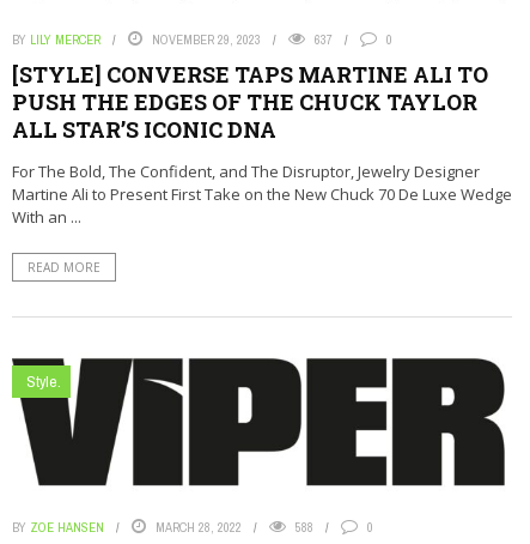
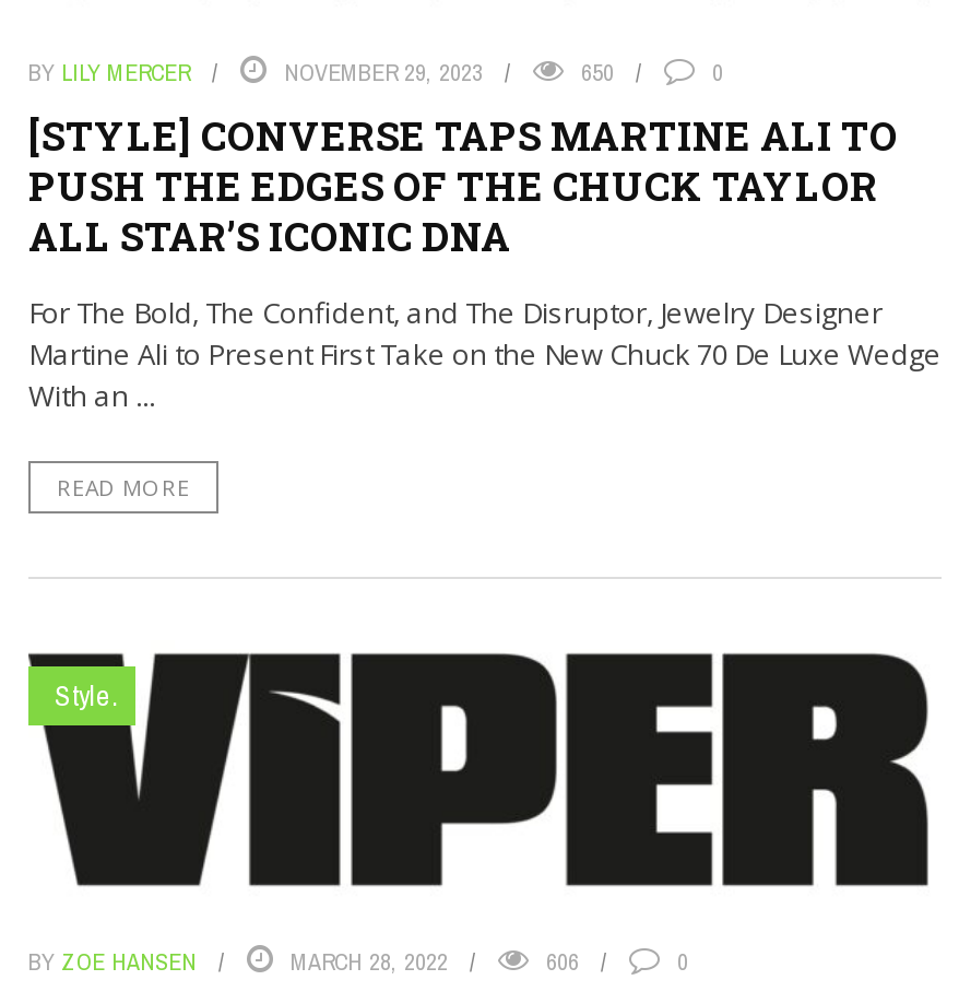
- 637
+ 650

- 588
+ 606
